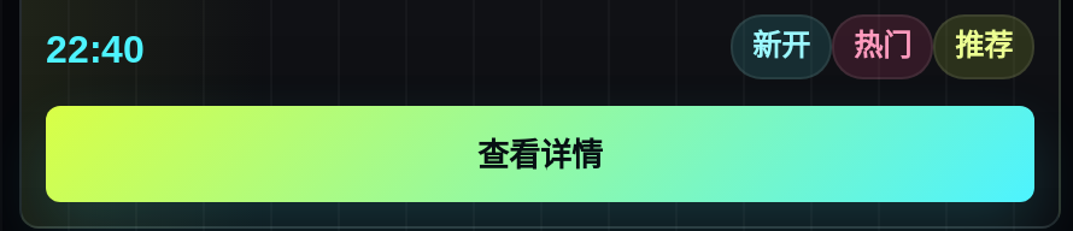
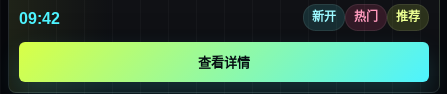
- 22:40
+ 09:42
